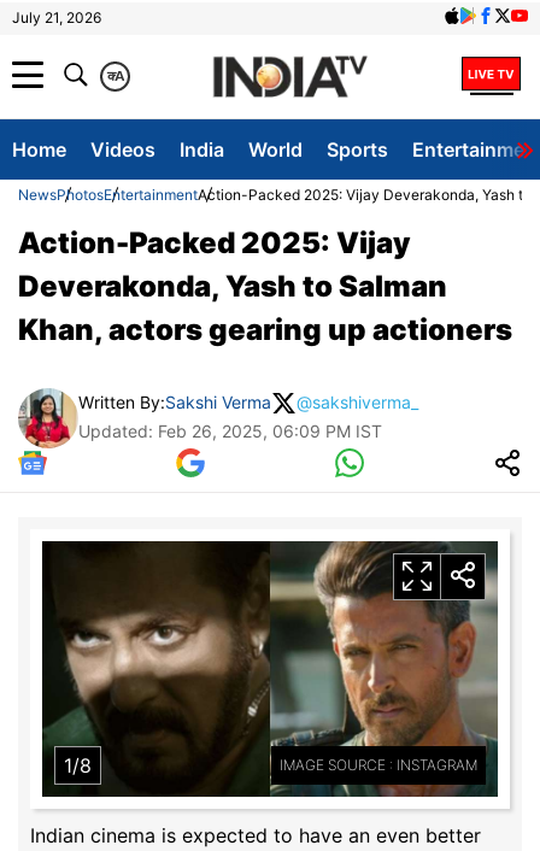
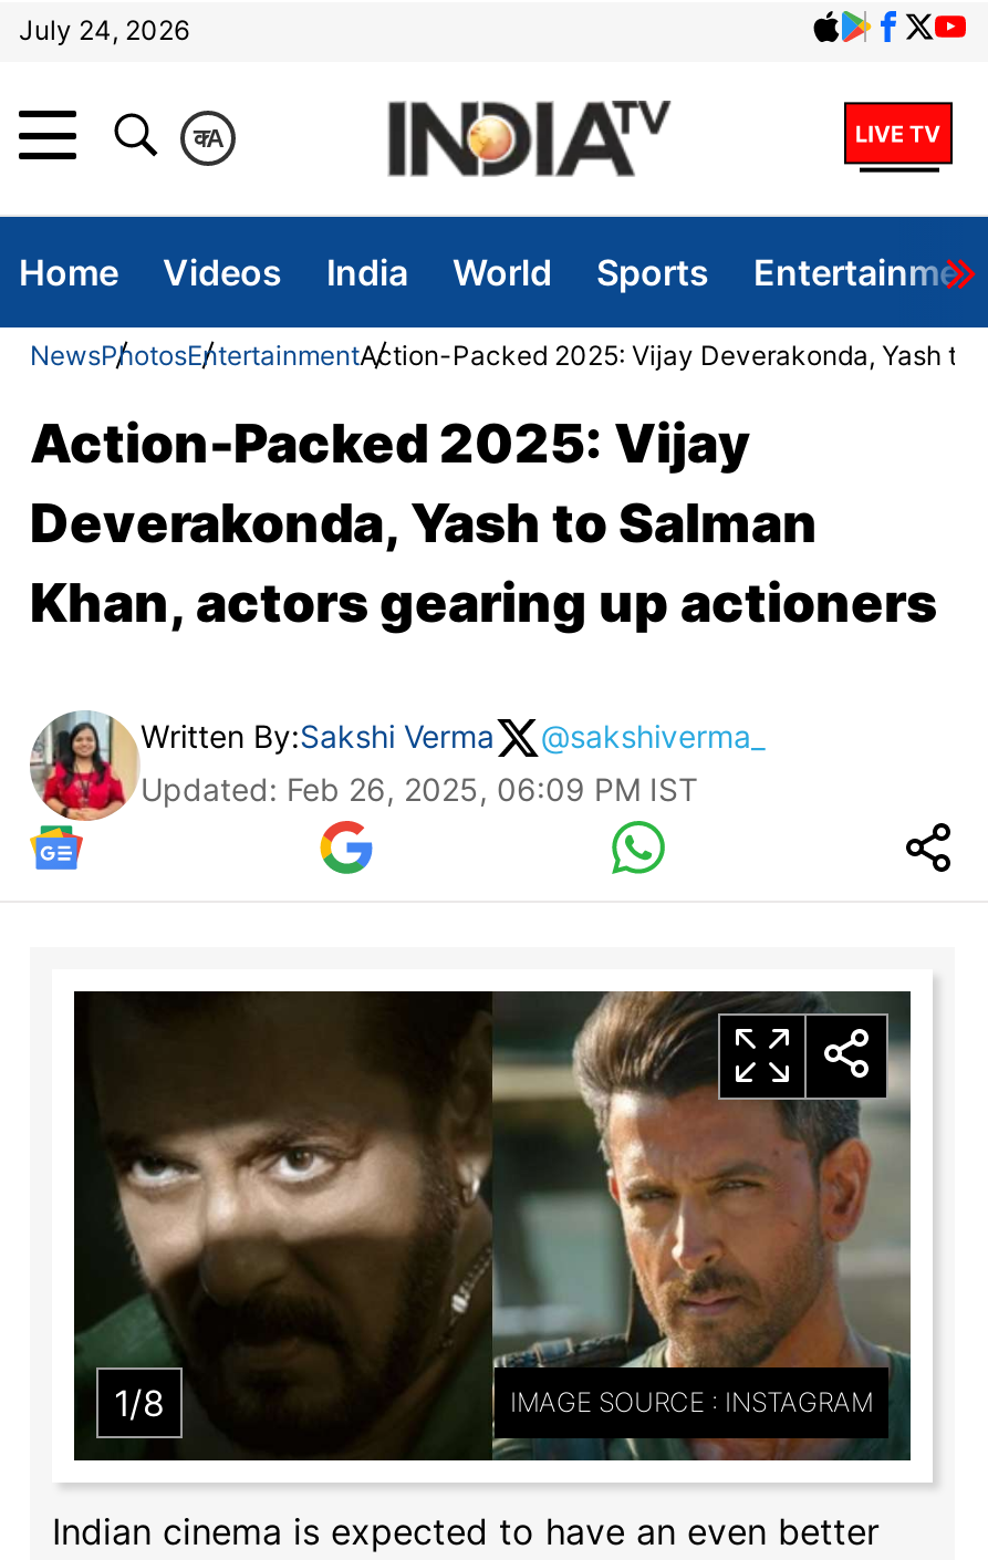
- July 21, 2026
+ July 24, 2026
